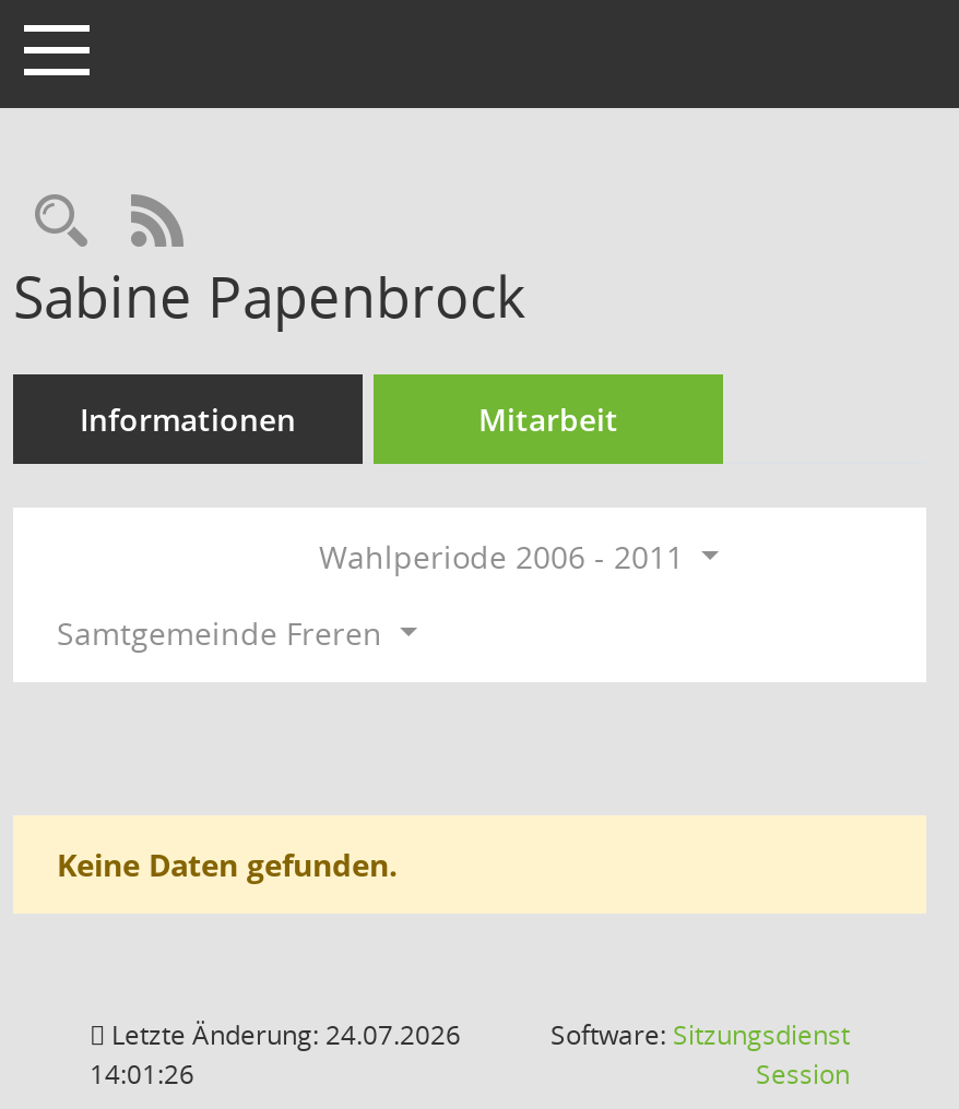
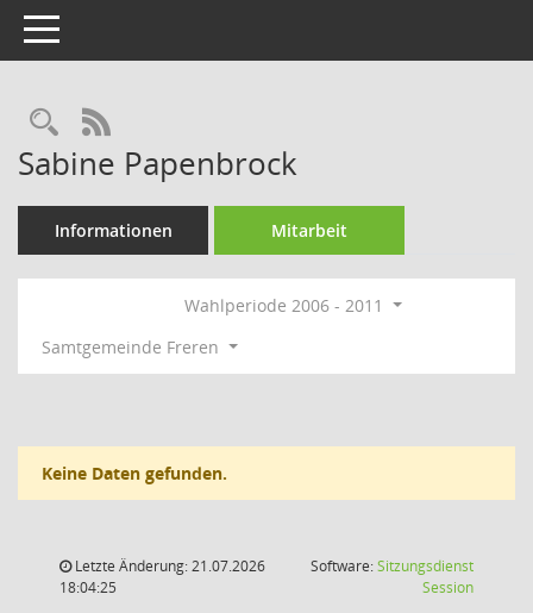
- Letzte Änderung: 24.07.2026
+ Letzte Änderung: 21.07.2026

- 14:01:26
+ 18:04:25
